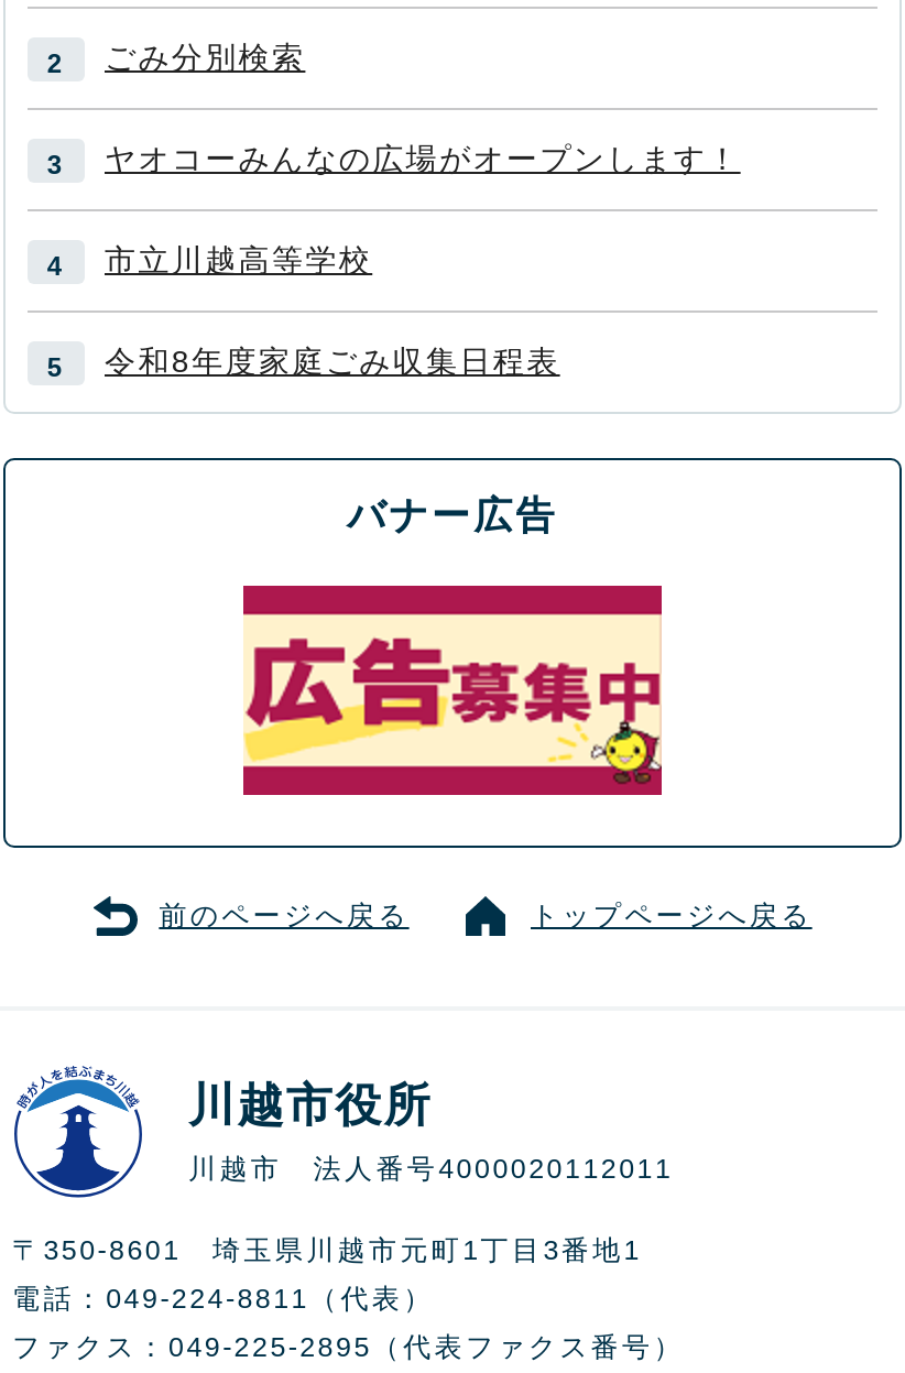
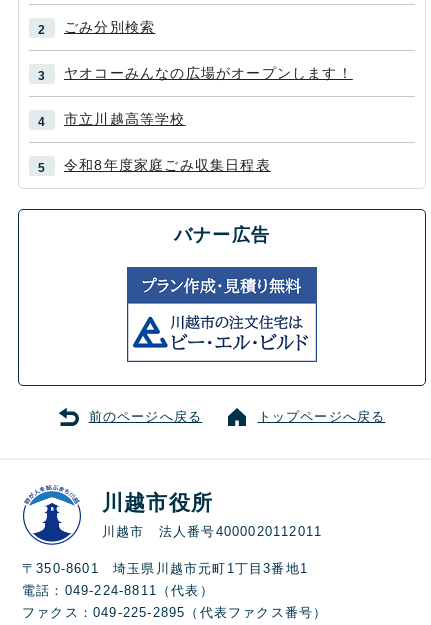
- [image]
+ [image]
